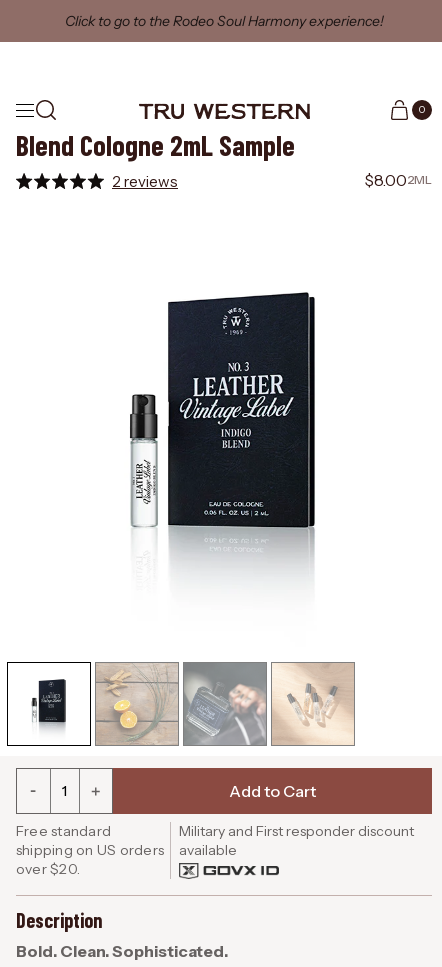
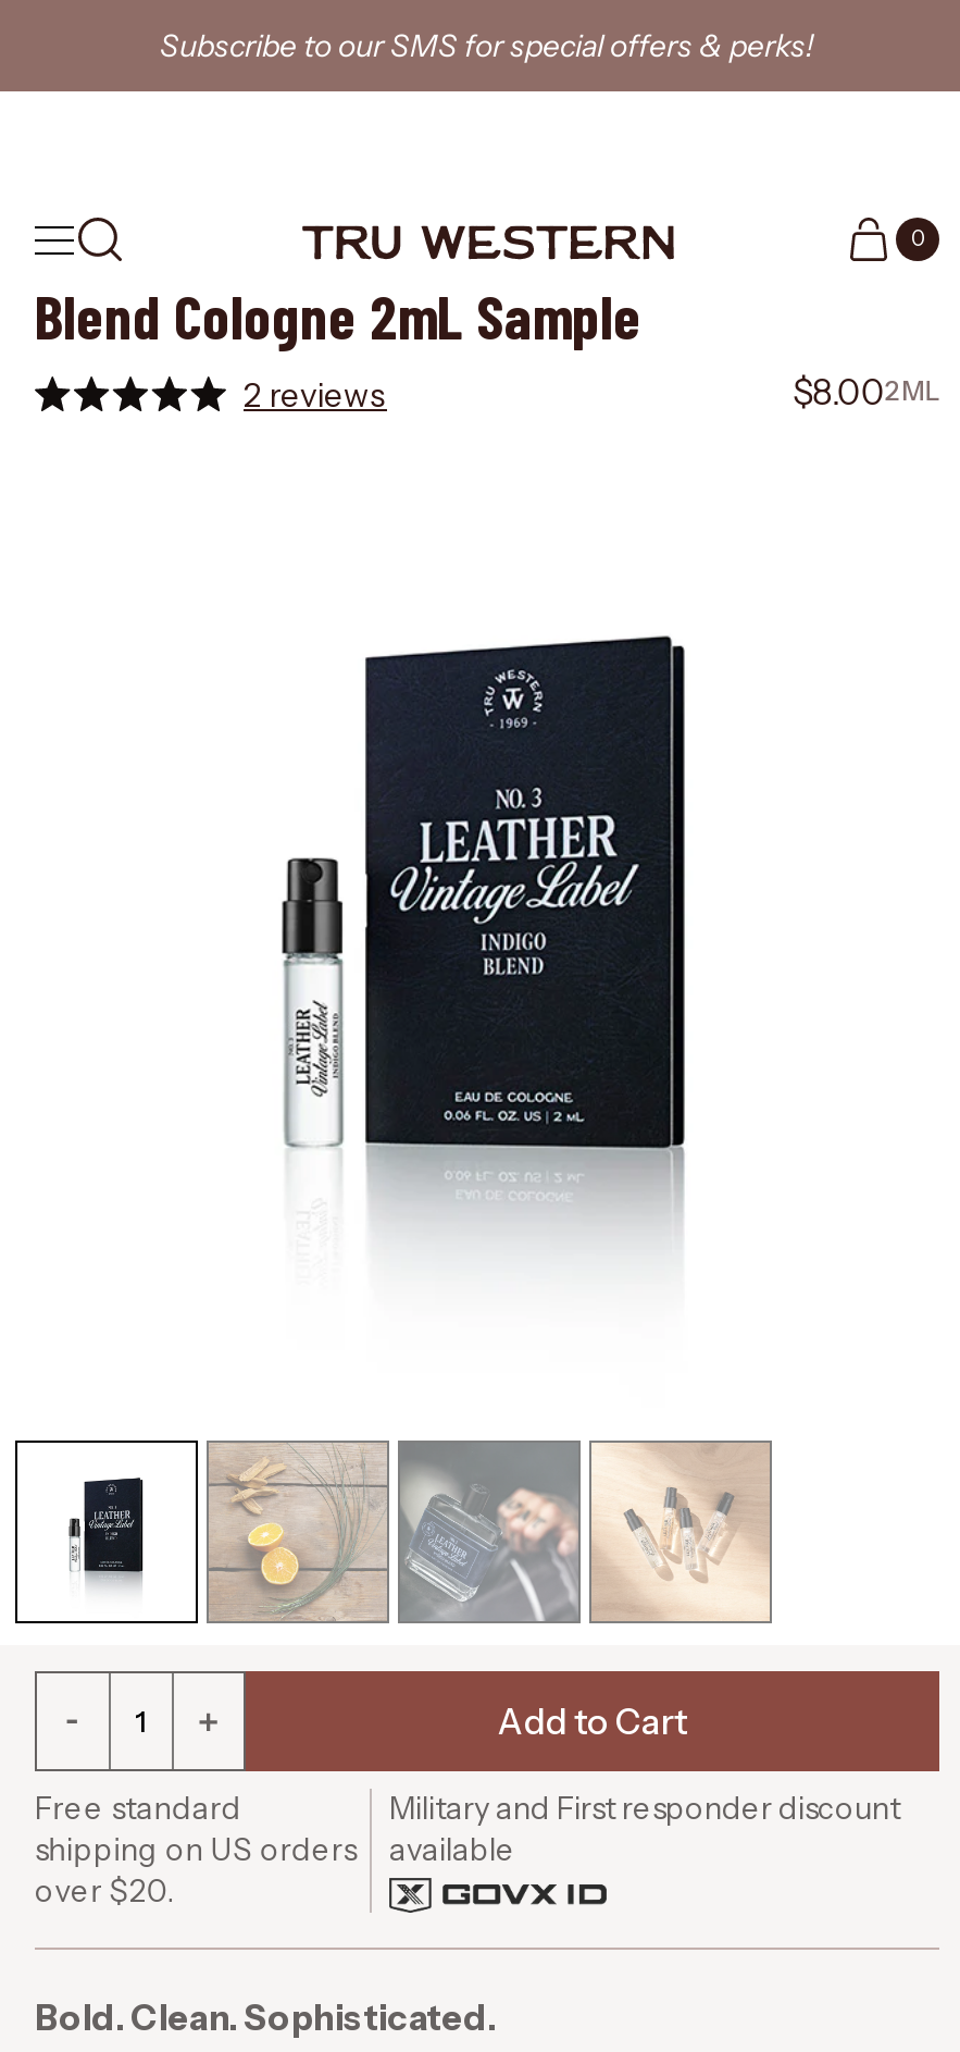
- Click to go to the Rodeo Soul Harmony experience!
+ Subscribe to our SMS for special offers & perks!

- Description
